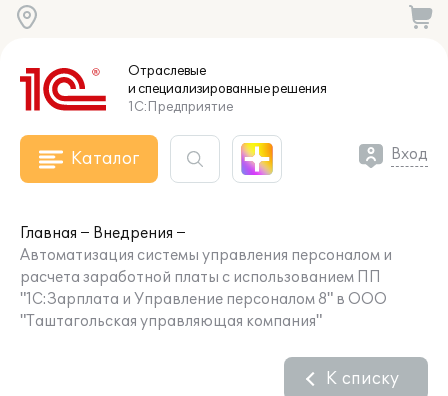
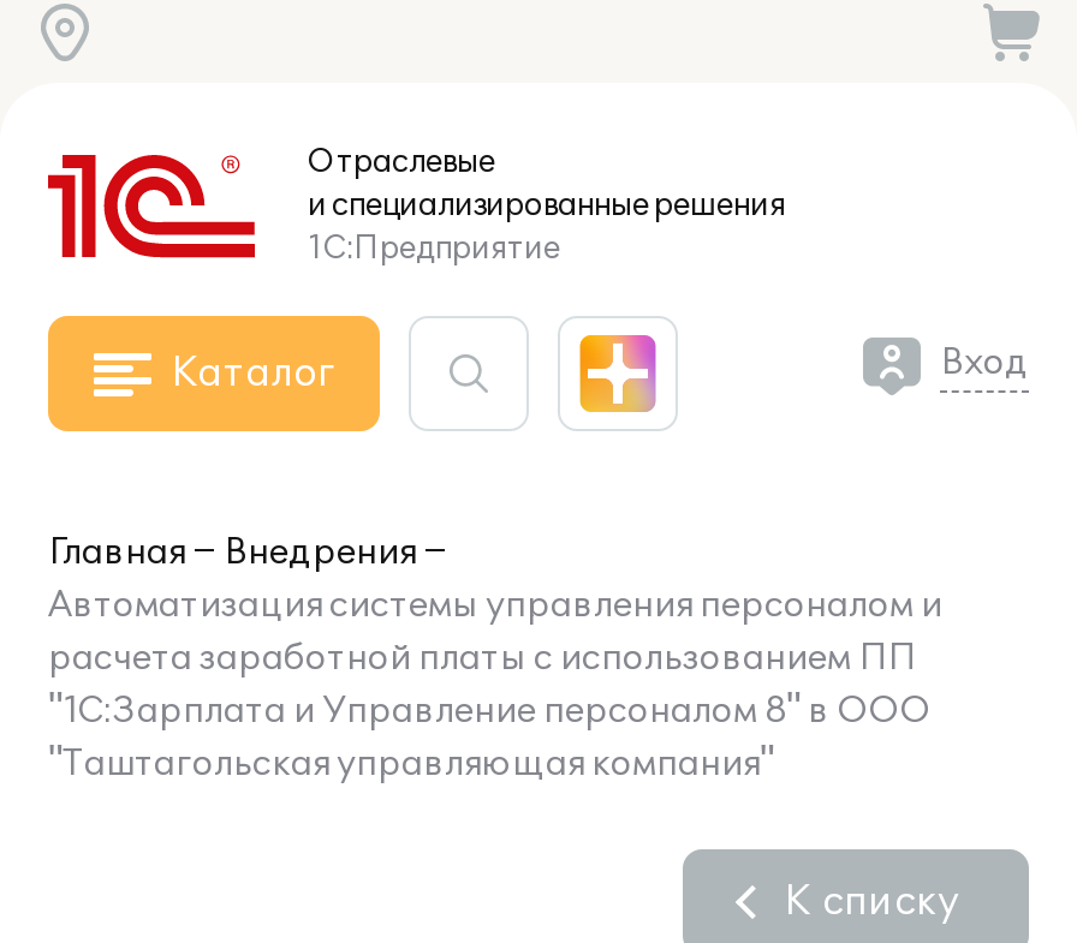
- [image]
+ [image]
